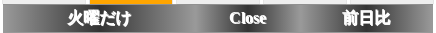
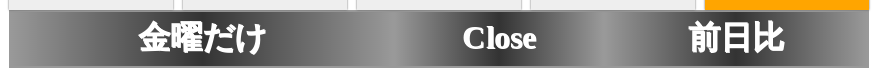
- 火曜だけ
+ 金曜だけ
